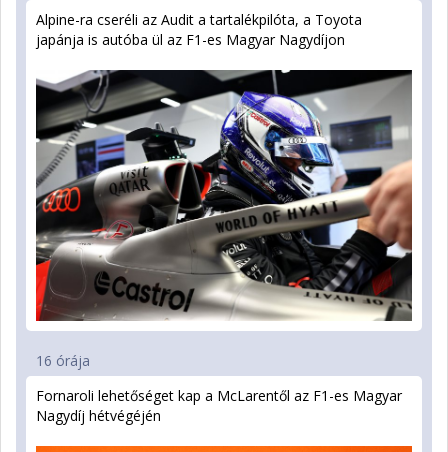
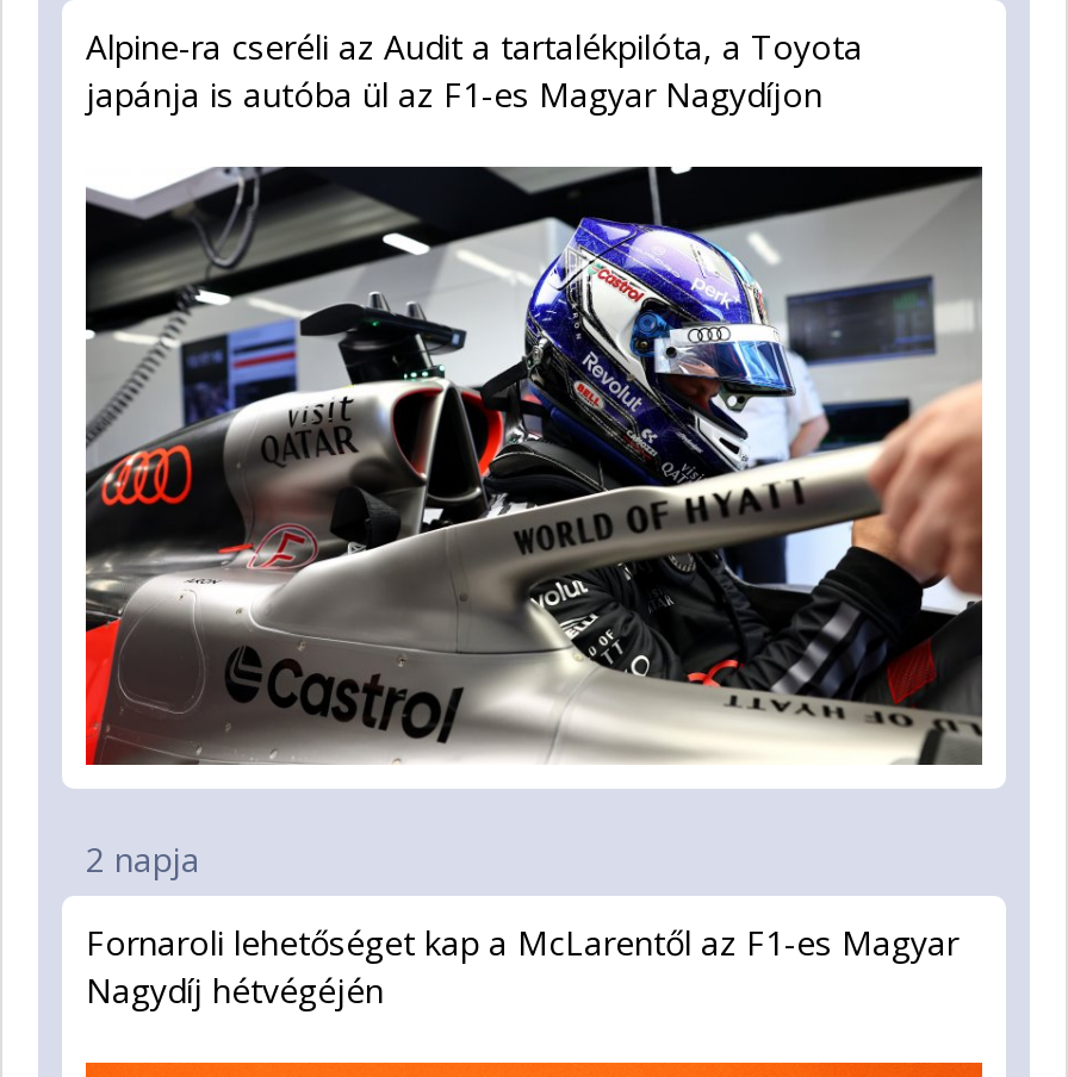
- 16 órája
+ 2 napja
